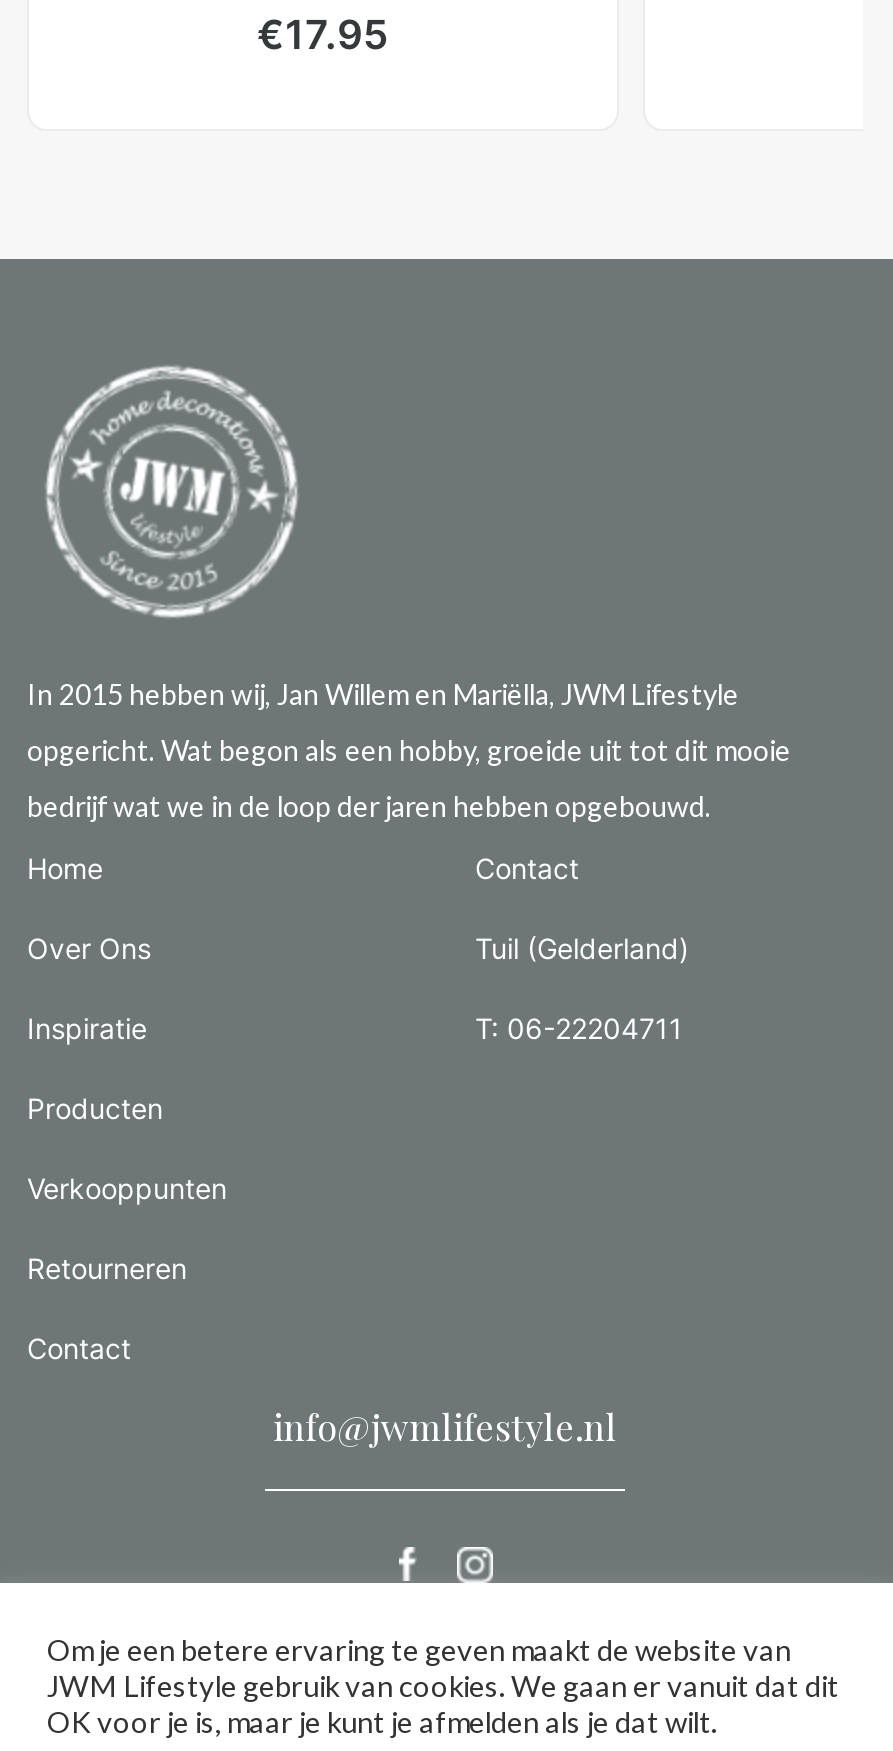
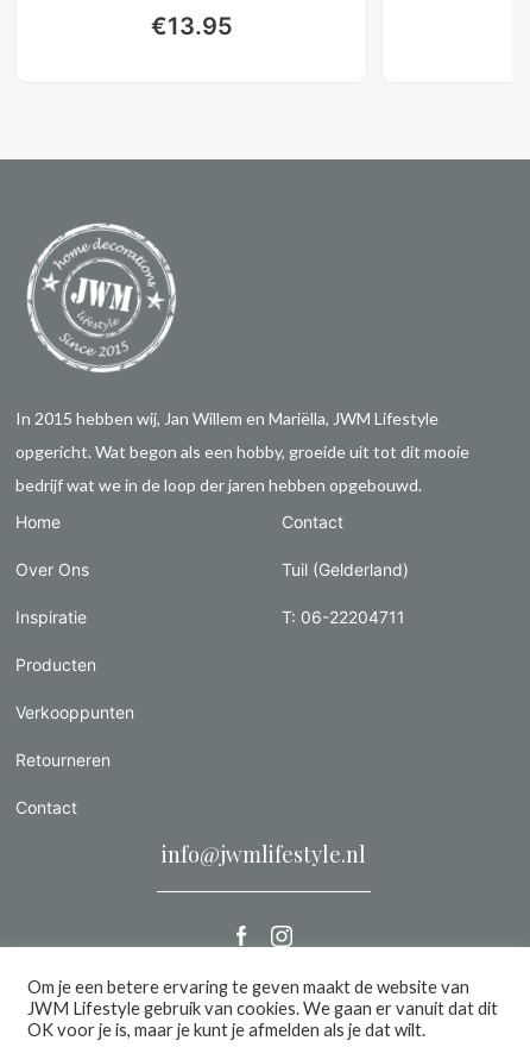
- €17.95
+ €13.95
